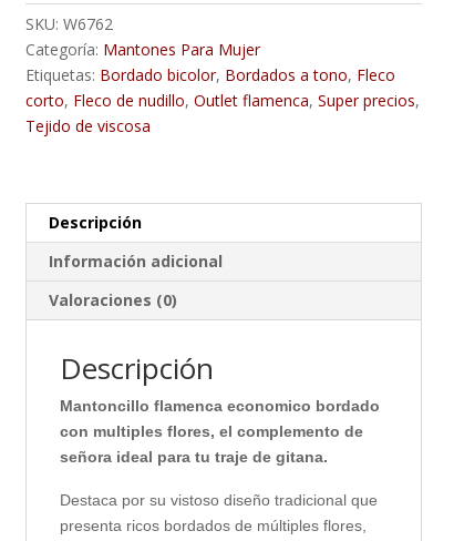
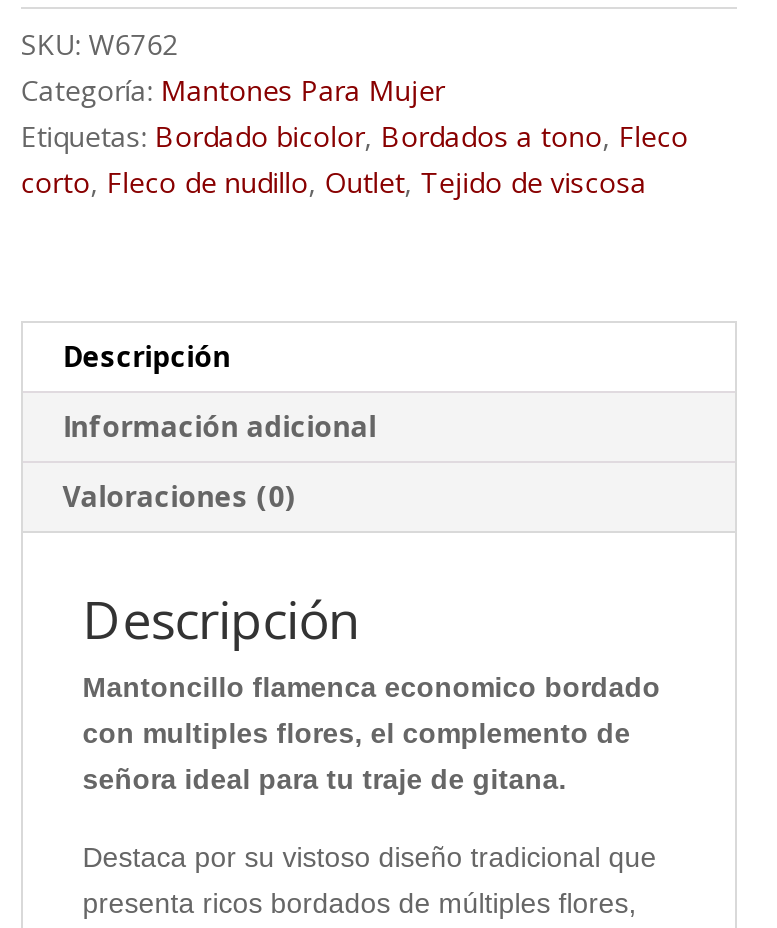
- corto, Fleco de nudillo, Outlet flamenca, Super precios,
- Tejido de viscosa
+ corto, Fleco de nudillo, Outlet, Tejido de viscosa
